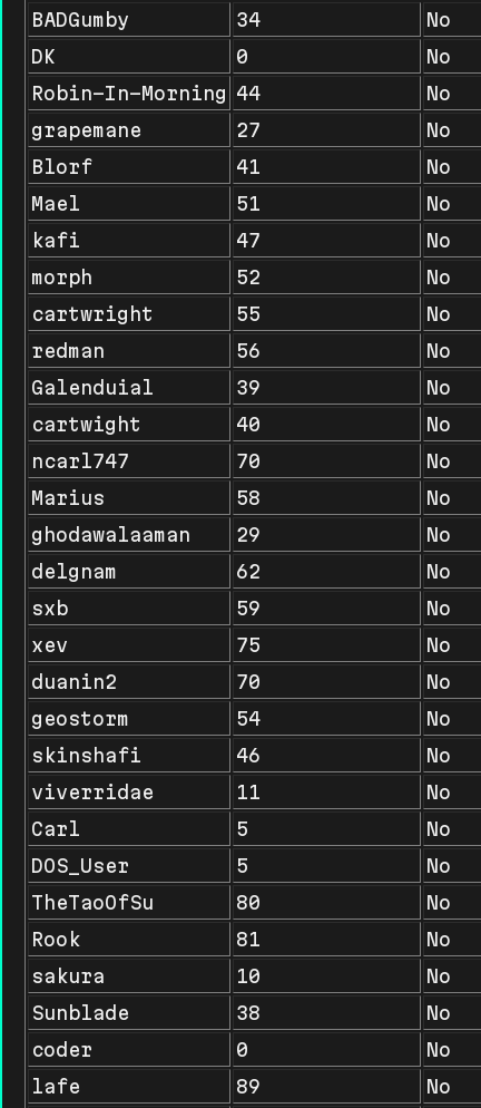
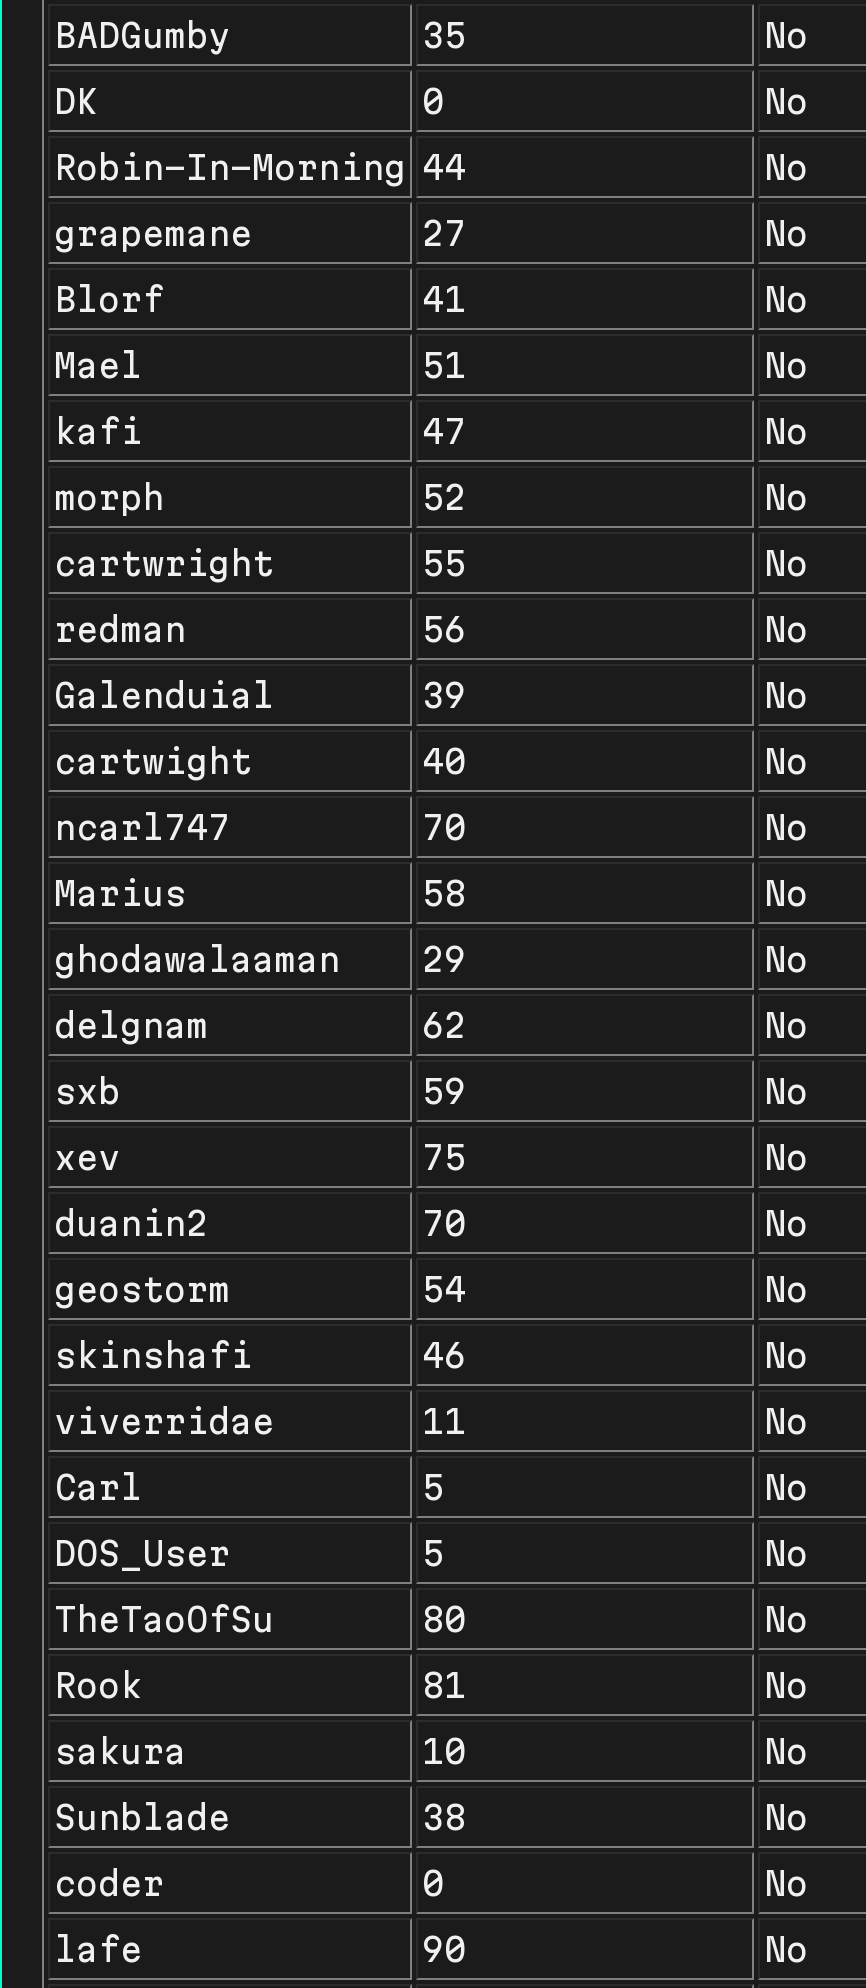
- 34
+ 35

- 89
+ 90
